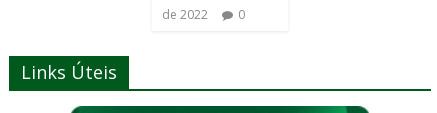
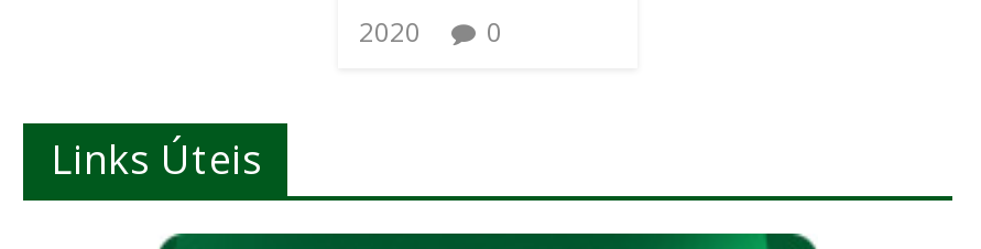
- de 2022 0
+ 2020 0
